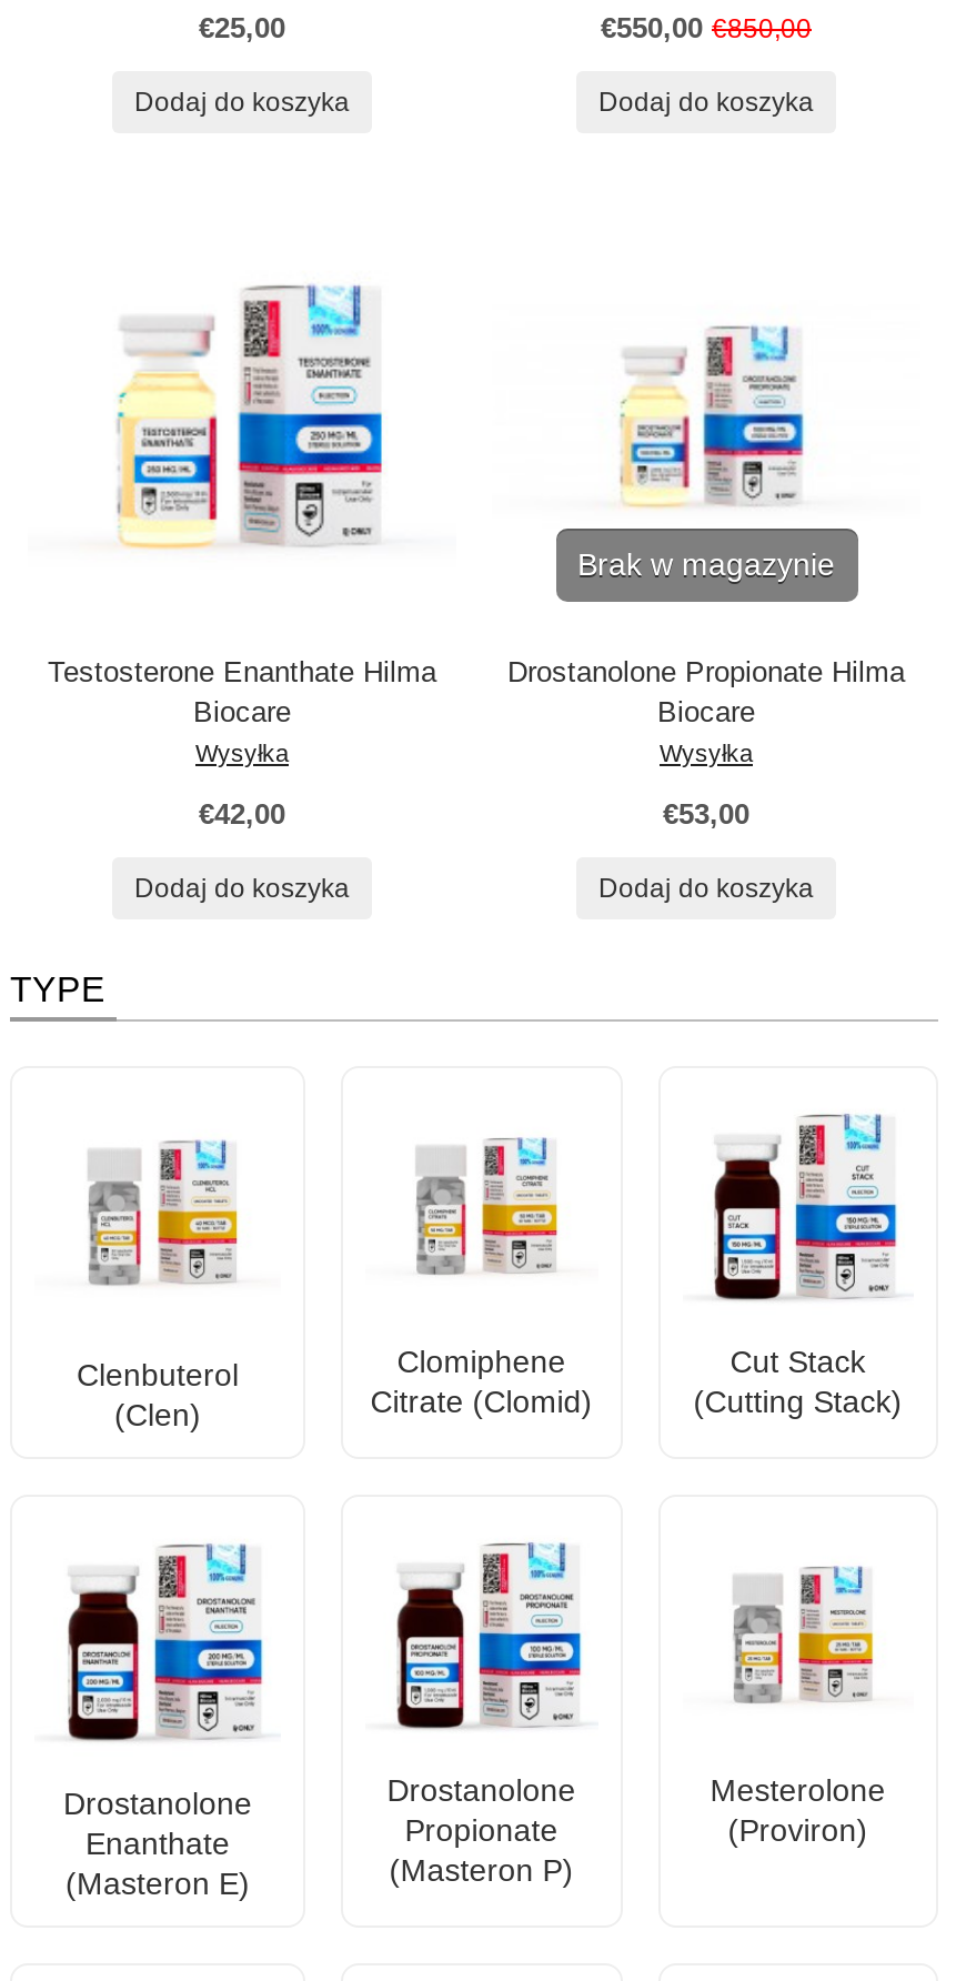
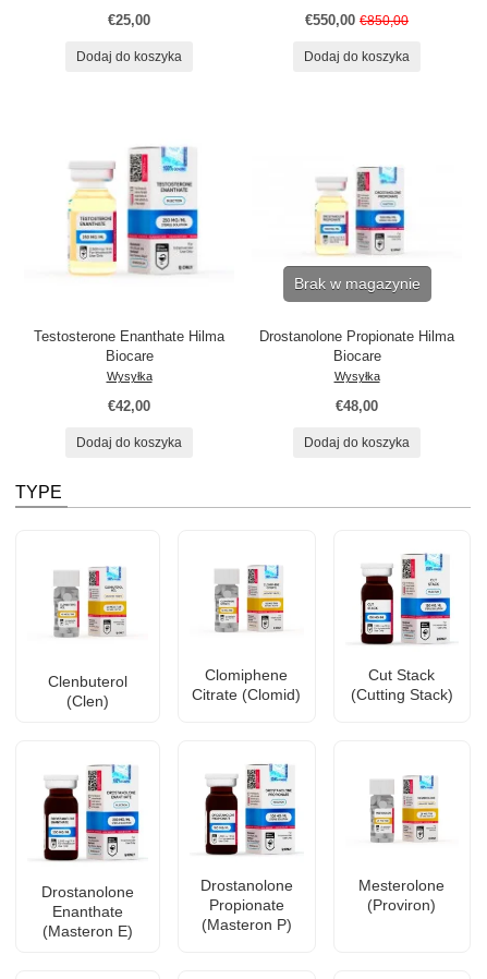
- €53,00
+ €48,00
